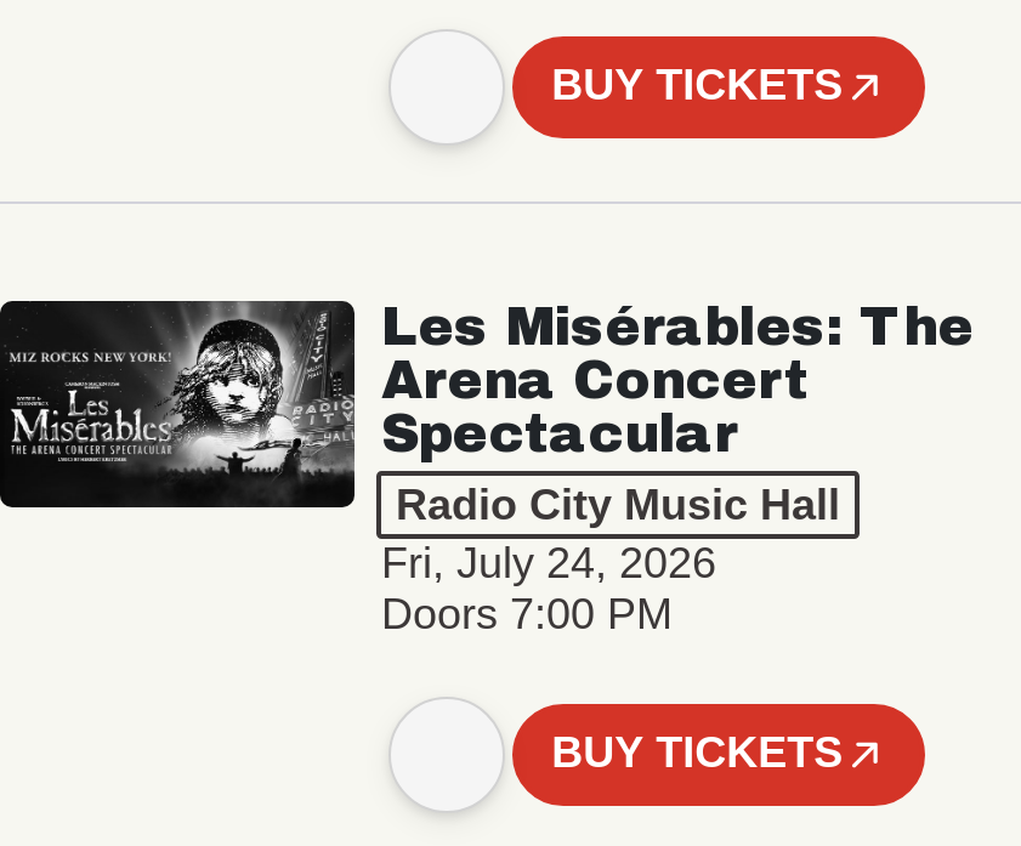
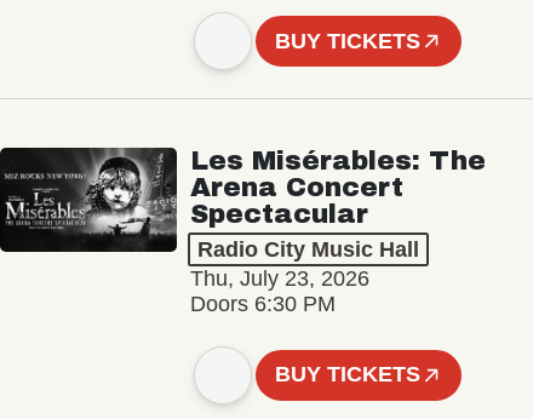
- Fri, July 24, 2026
+ Thu, July 23, 2026

- Doors 7:00 PM
+ Doors 6:30 PM
